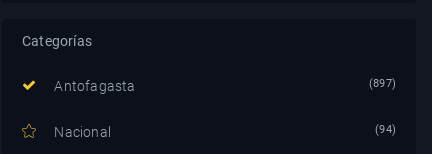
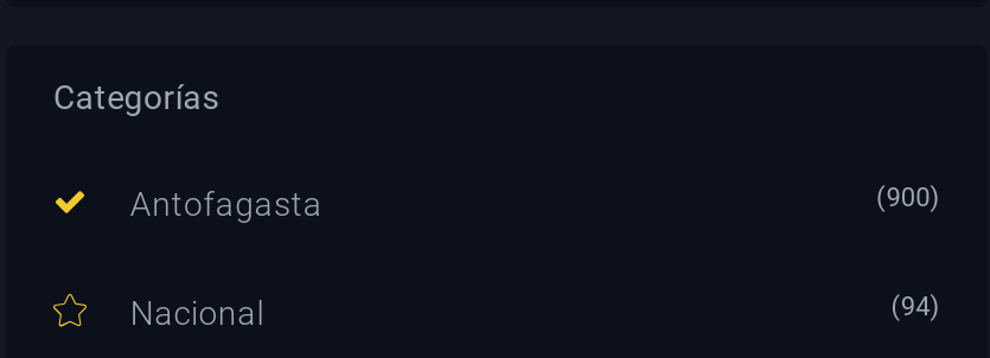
- (897)
+ (900)
